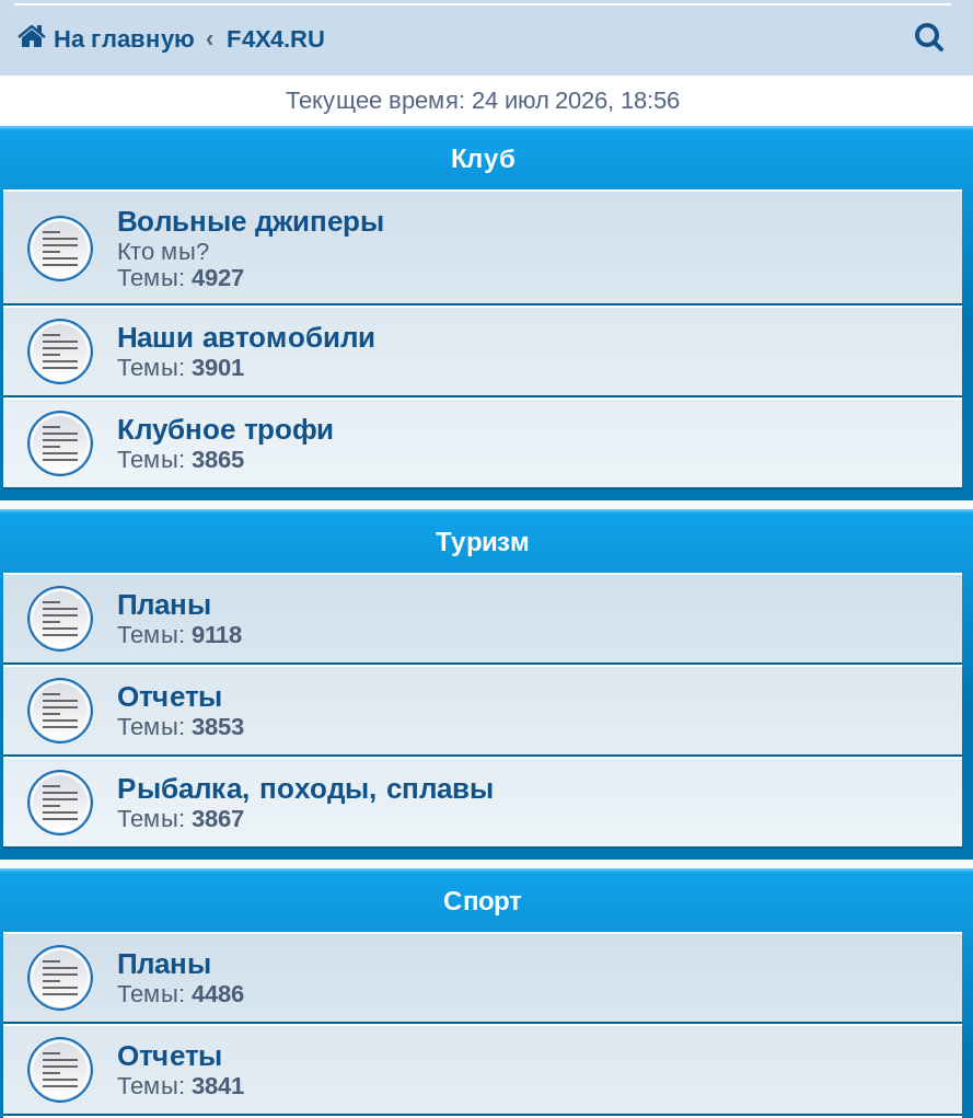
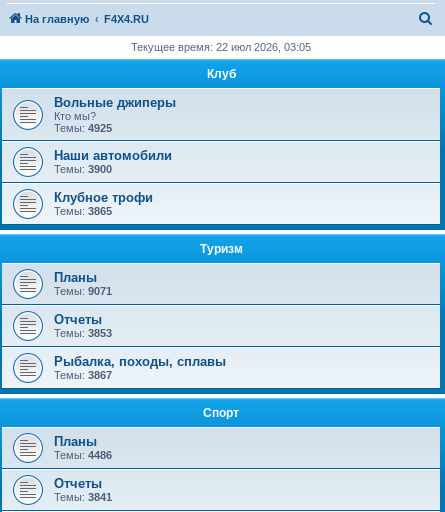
- Текущее время: 24 июл 2026, 18:56
+ Текущее время: 22 июл 2026, 03:05

- Темы: 4927
+ Темы: 4925

- Темы: 3901
+ Темы: 3900

- Темы: 9118
+ Темы: 9071
